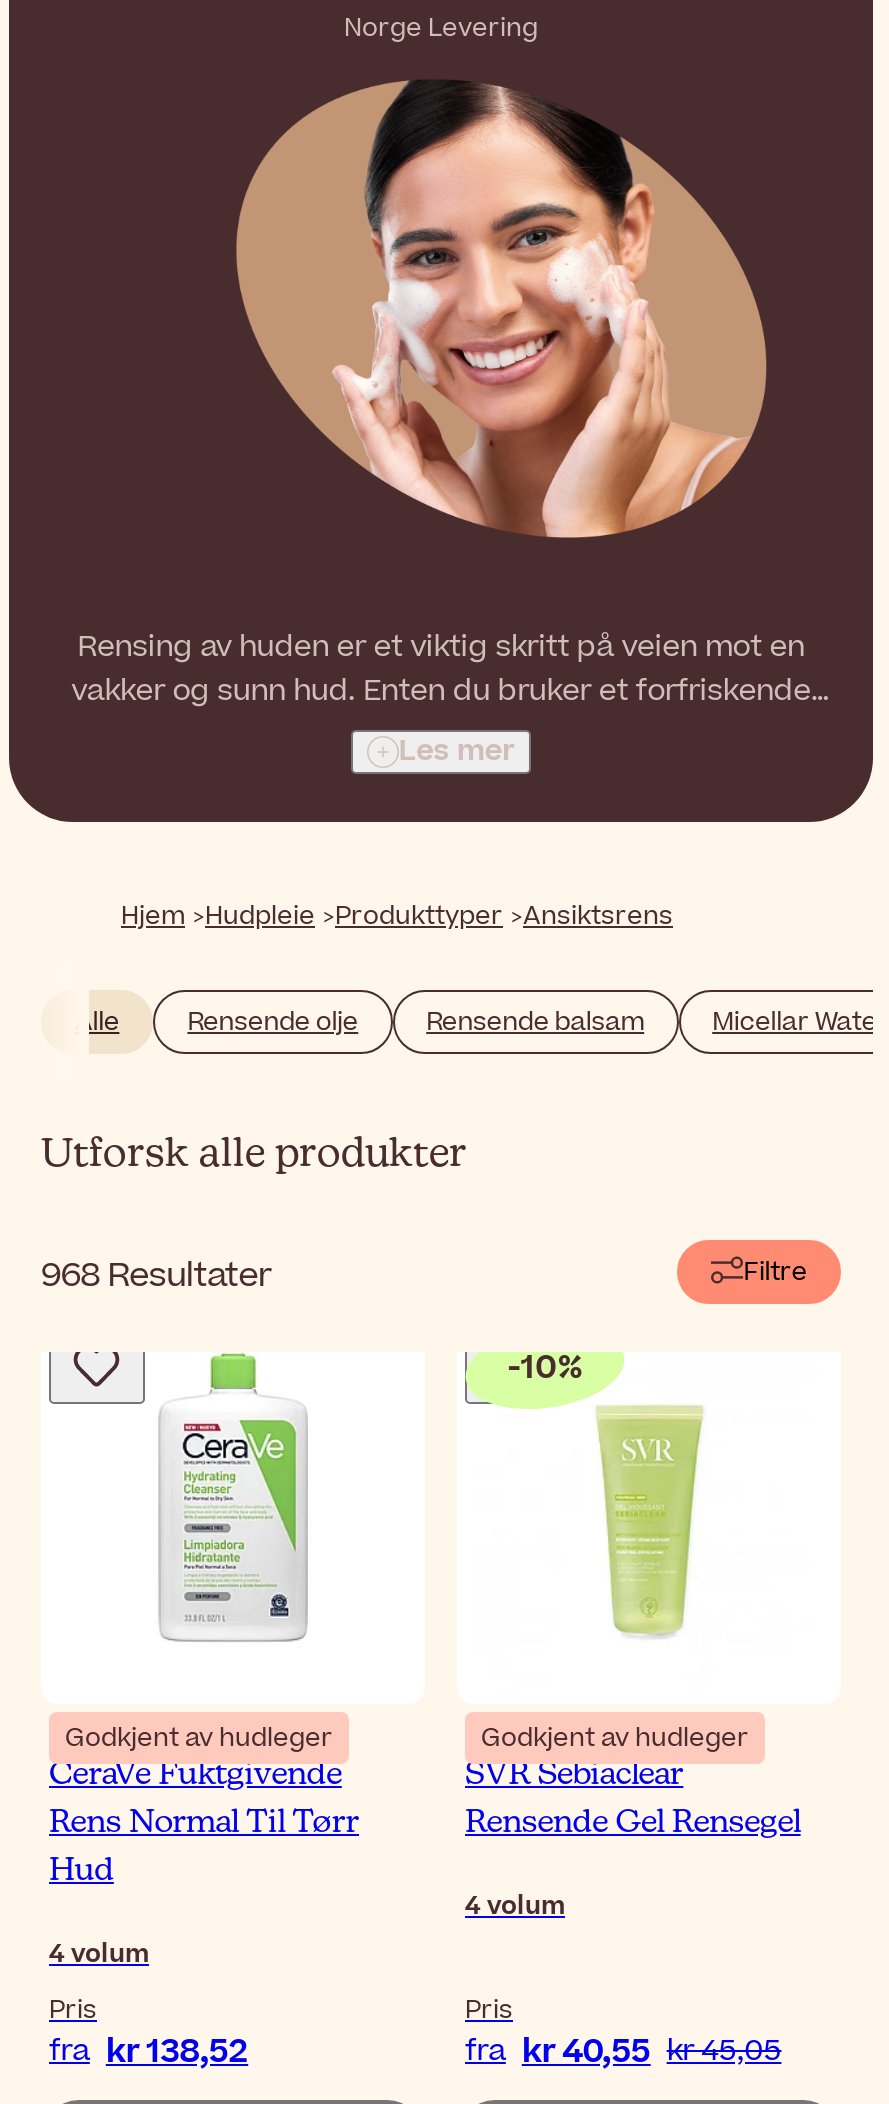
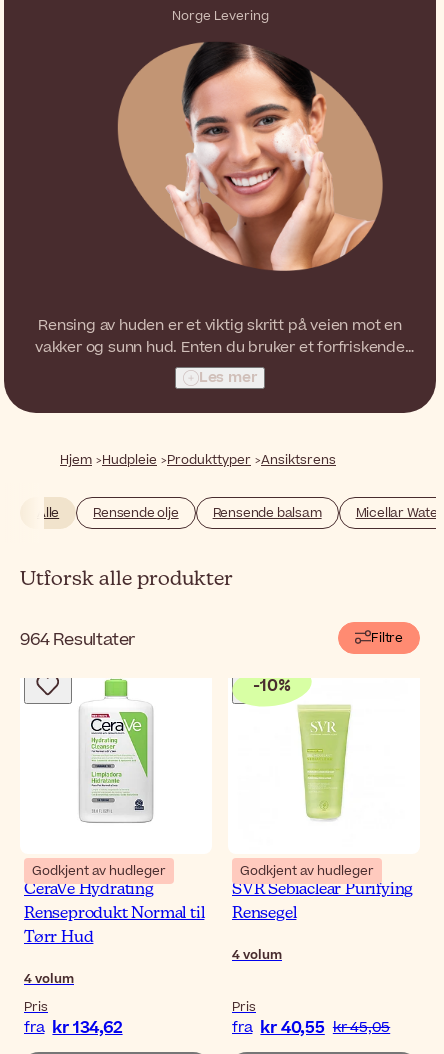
- 968 Resultater
+ 964 Resultater

- CeraVe Fuktgivende
+ CeraVe Hydrating

- SVR Sebiaclear
+ SVR Sebiaclear Purifying

- Rens Normal Til Tørr
+ Renseprodukt Normal til

- Rensende Gel Rensegel
+ Rensegel

- Hud
+ Tørr Hud

- fra kr 138,52
+ fra kr 134,62
